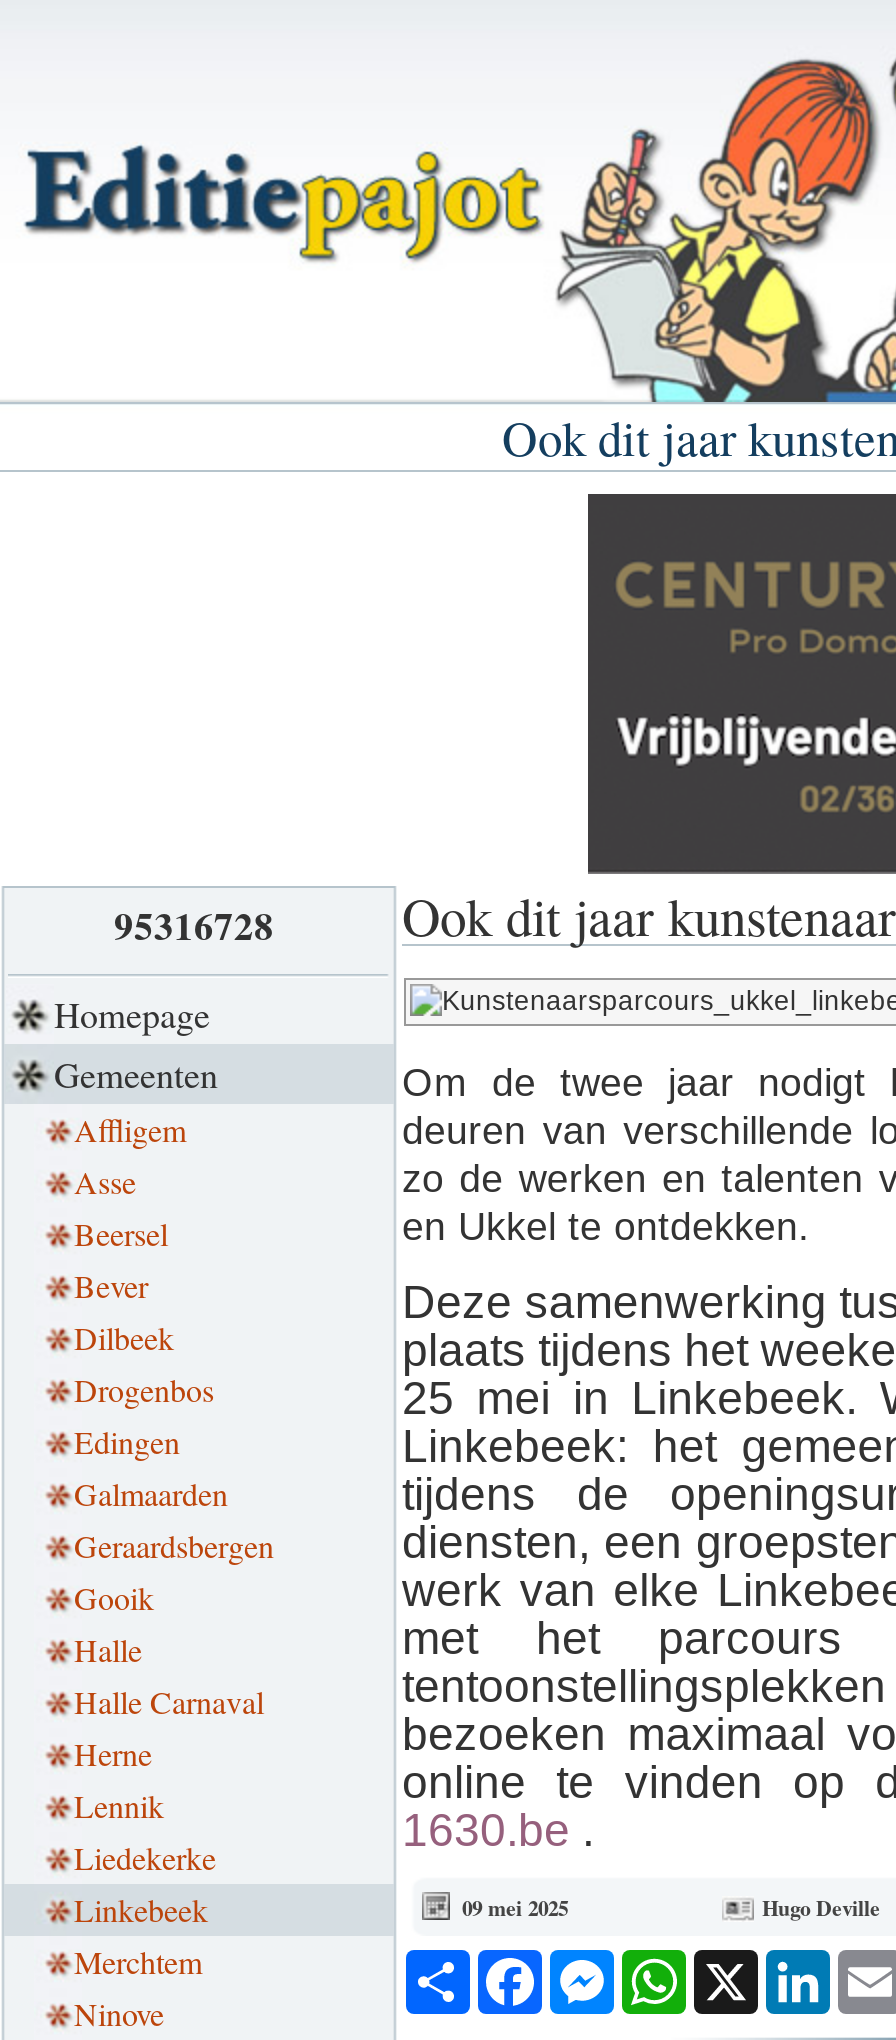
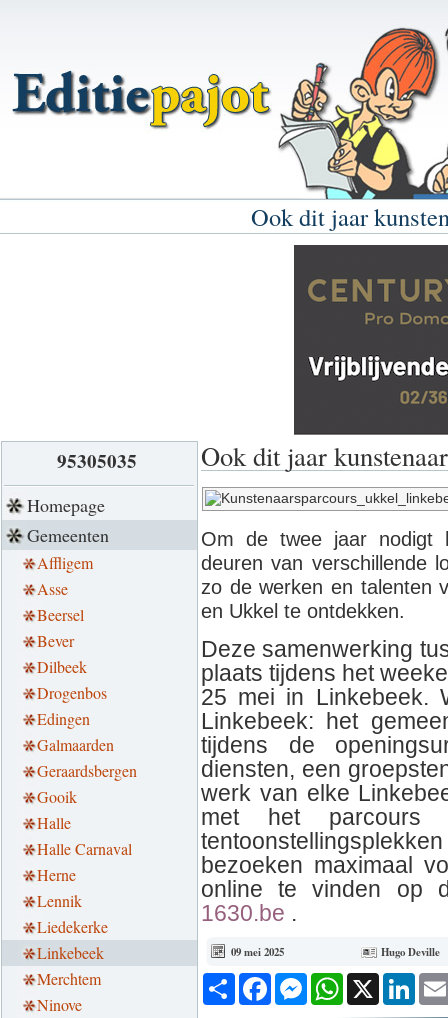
- 95316728
+ 95305035
